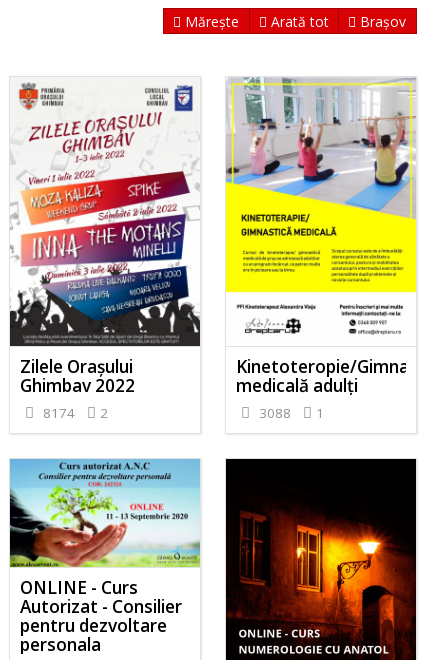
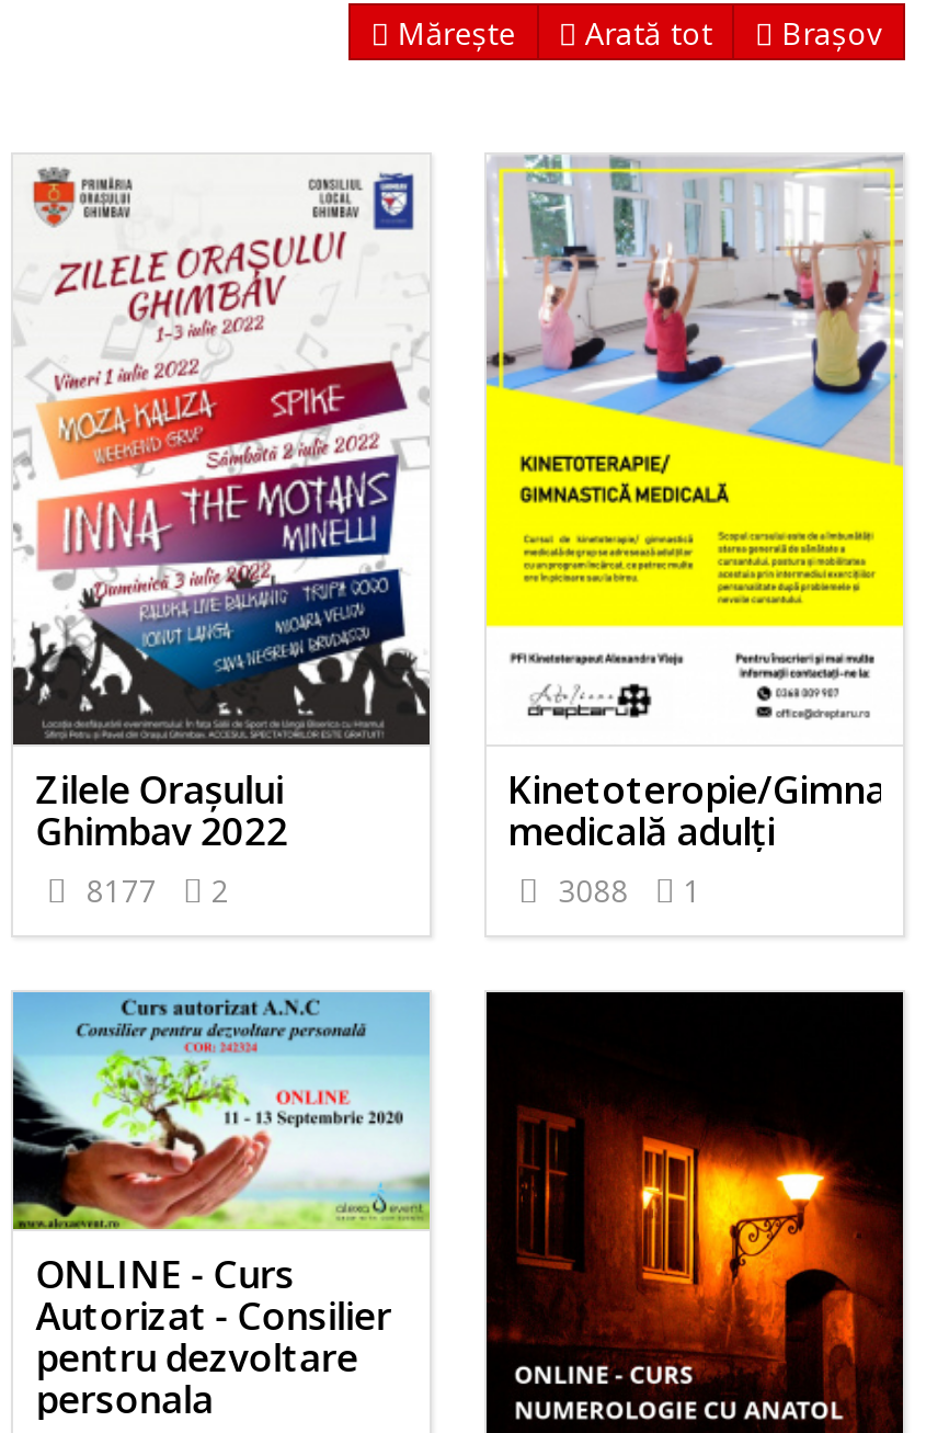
- 8174 2
+ 8177 2
